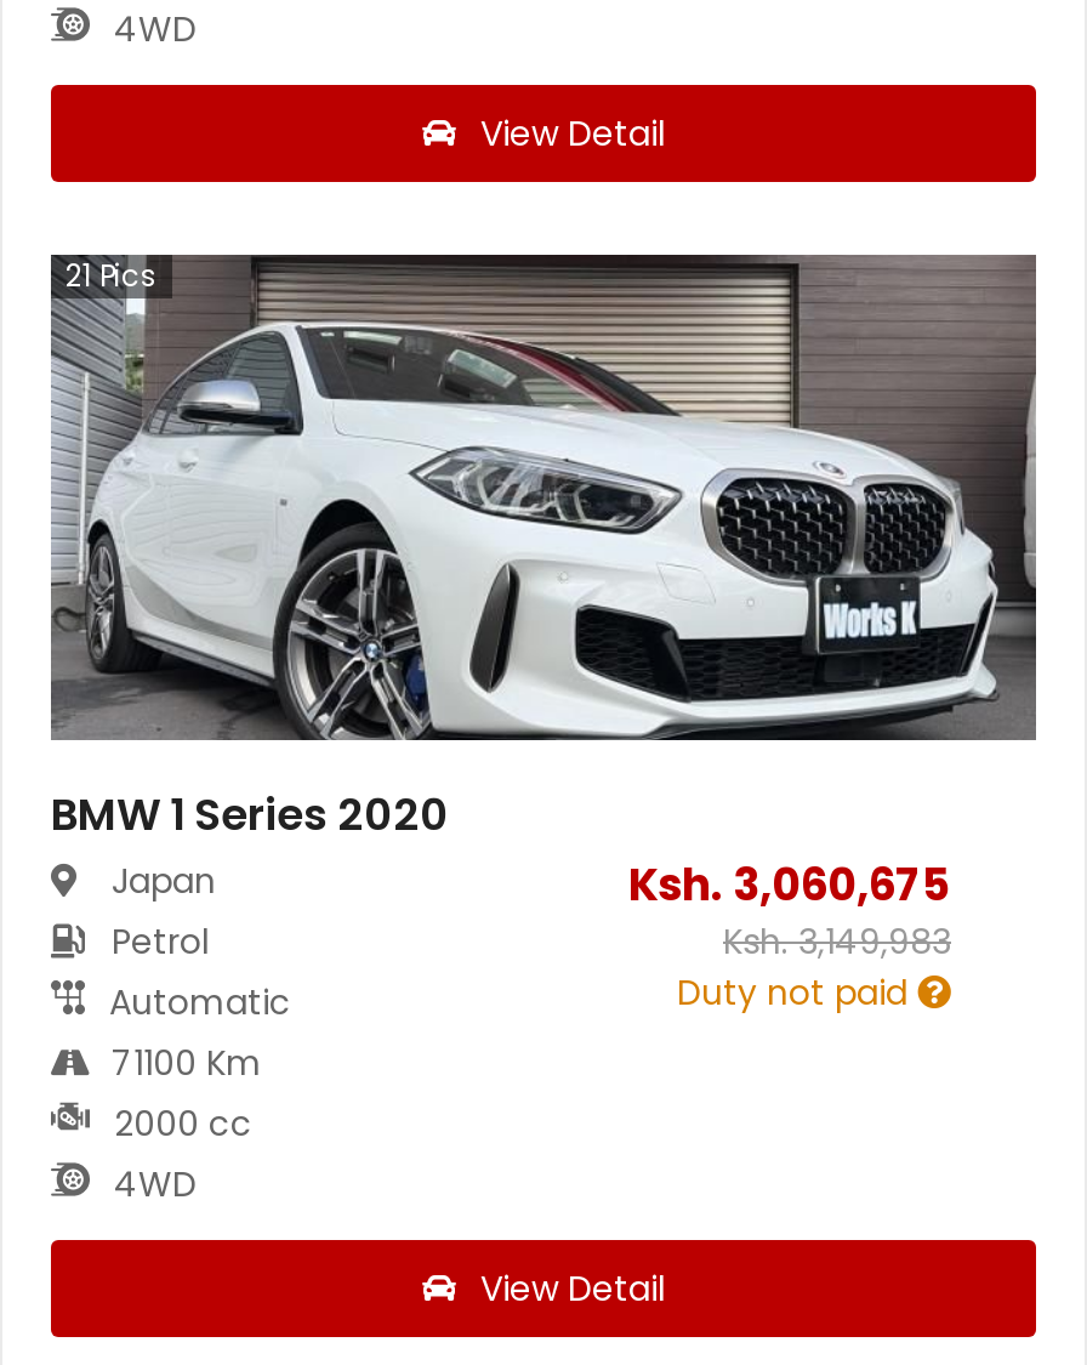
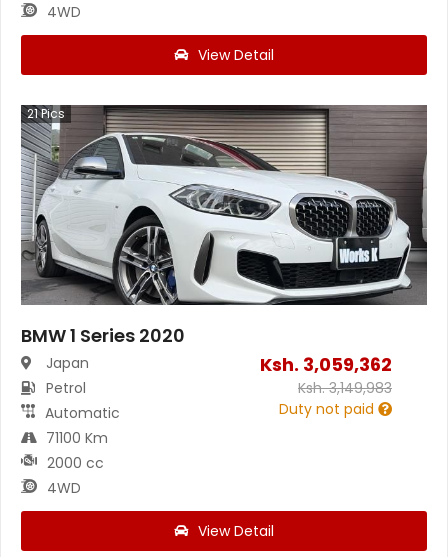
- Ksh. 3,060,675
+ Ksh. 3,059,362
